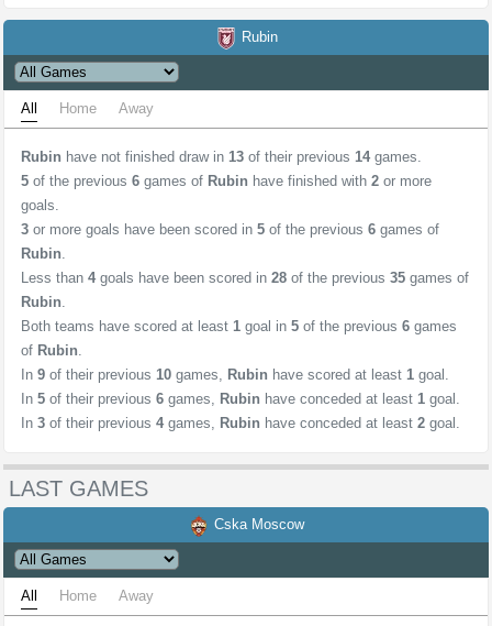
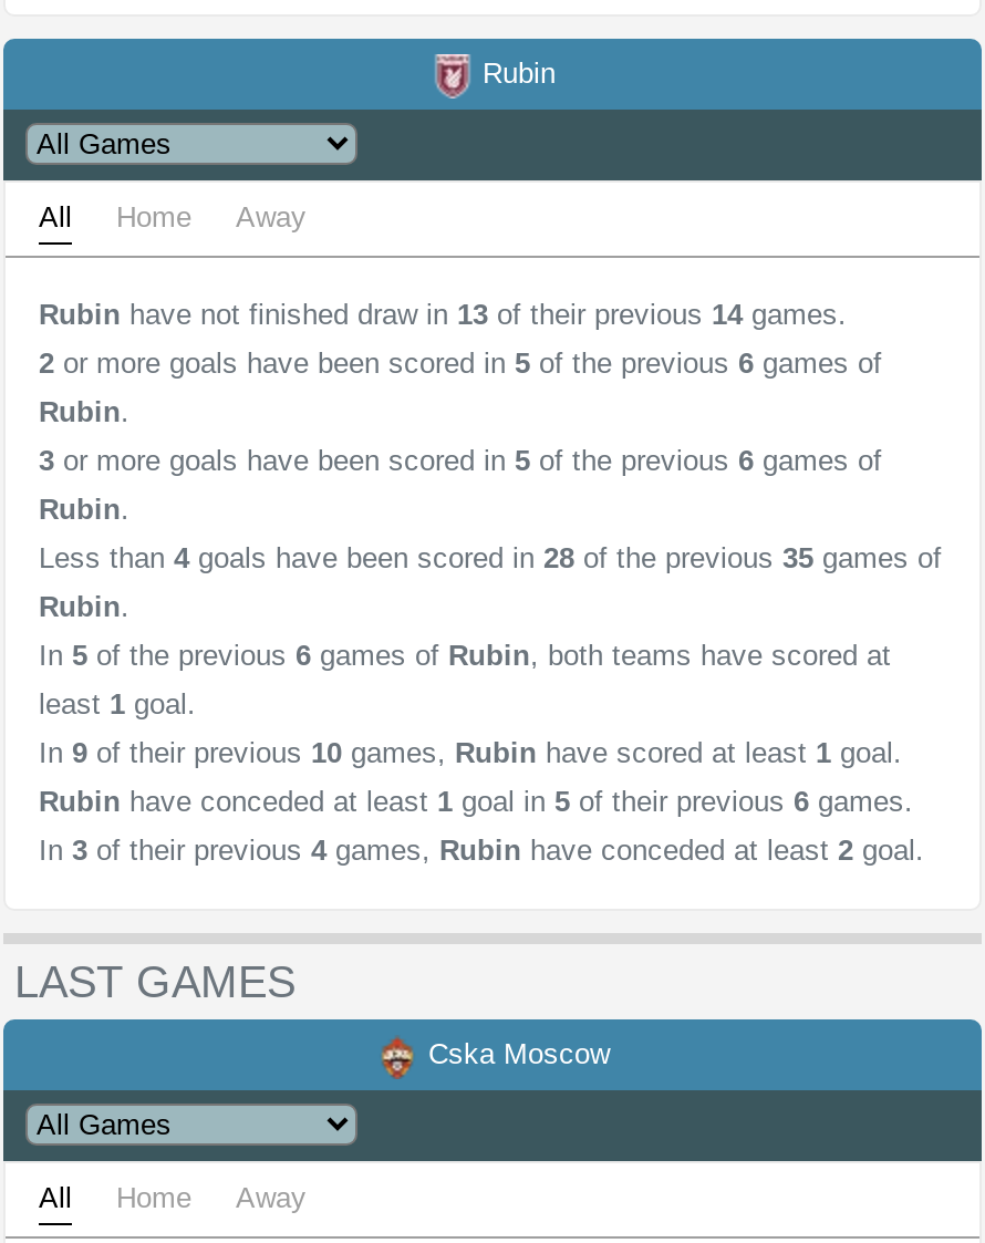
- 5 of the previous 6 games of Rubin have finished with 2 or more
+ 2 or more goals have been scored in 5 of the previous 6 games of

- goals.
+ Rubin.

- Both teams have scored at least 1 goal in 5 of the previous 6 games
+ In 5 of the previous 6 games of Rubin, both teams have scored at

- of Rubin.
+ least 1 goal.

- In 5 of their previous 6 games, Rubin have conceded at least 1 goal.
+ Rubin have conceded at least 1 goal in 5 of their previous 6 games.
